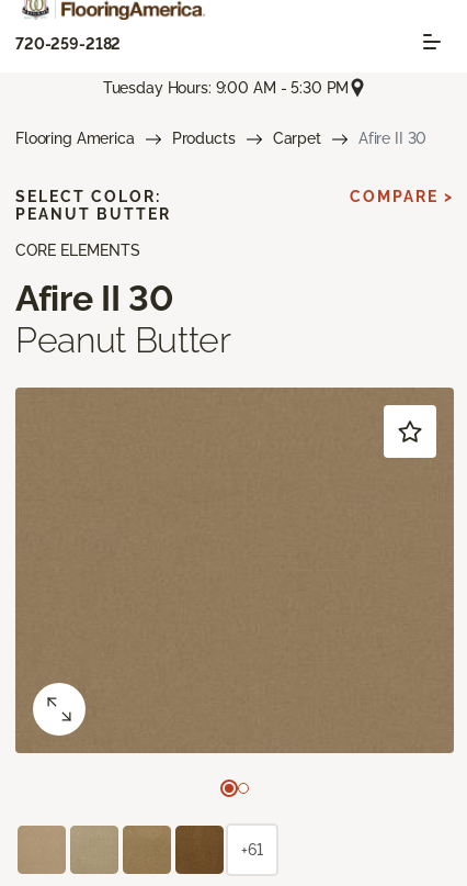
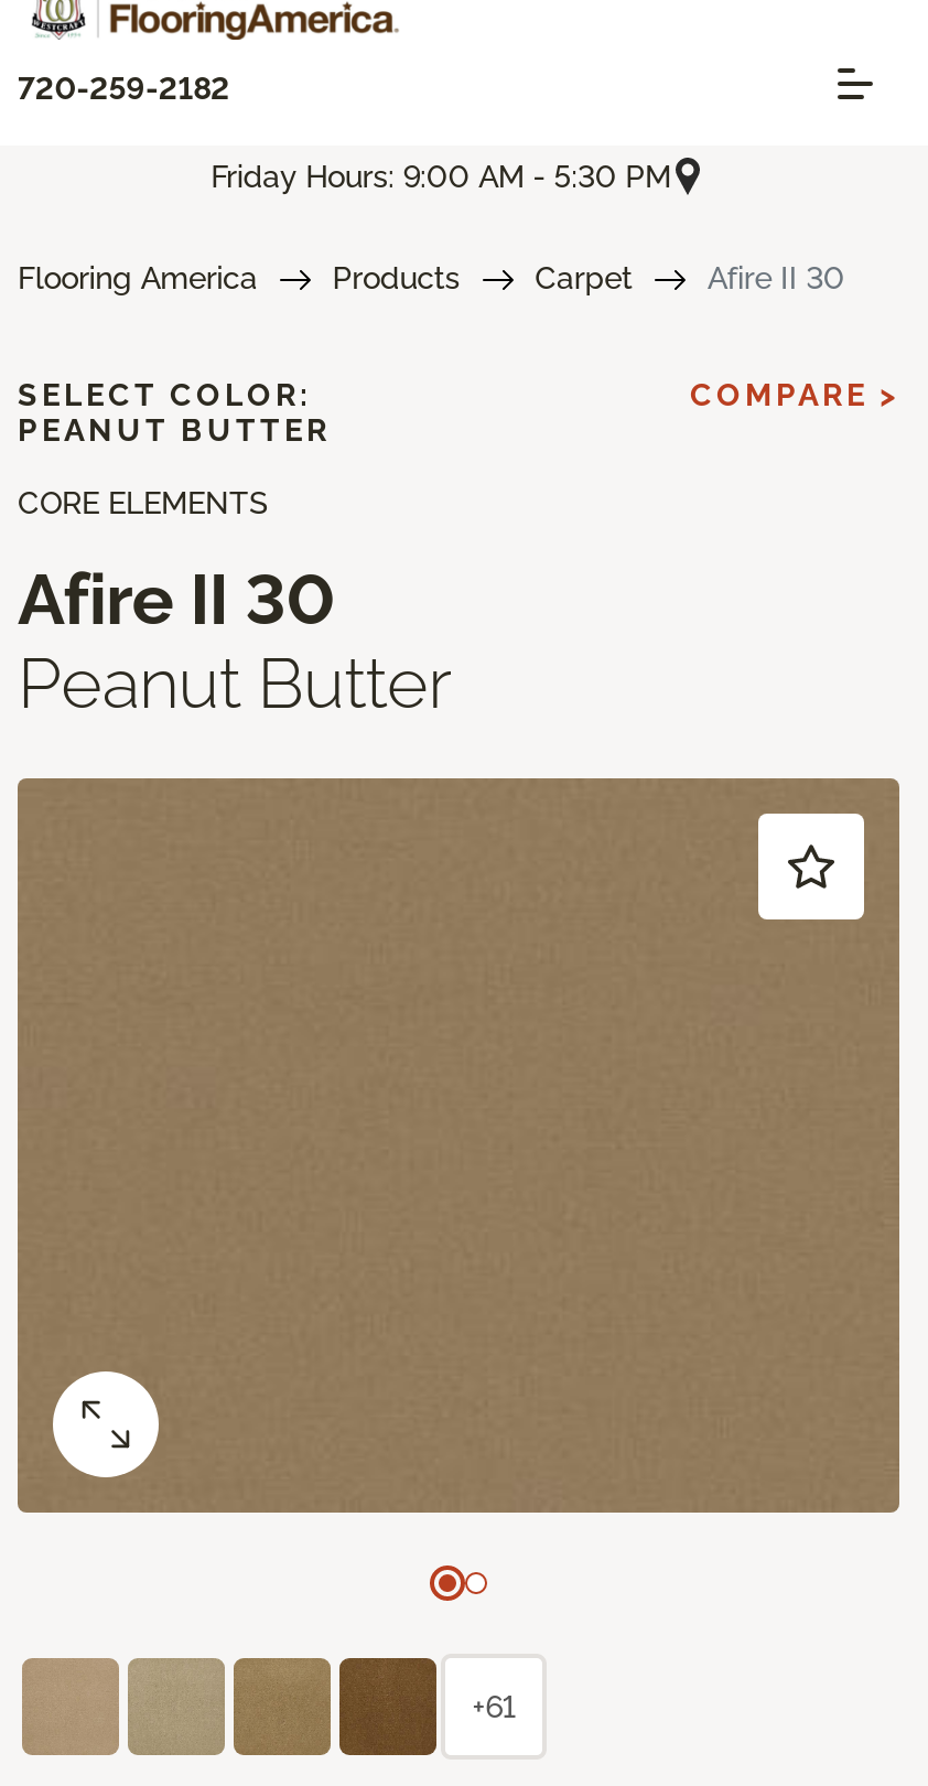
- Tuesday Hours: 9:00 AM - 5:30 PM
+ Friday Hours: 9:00 AM - 5:30 PM
